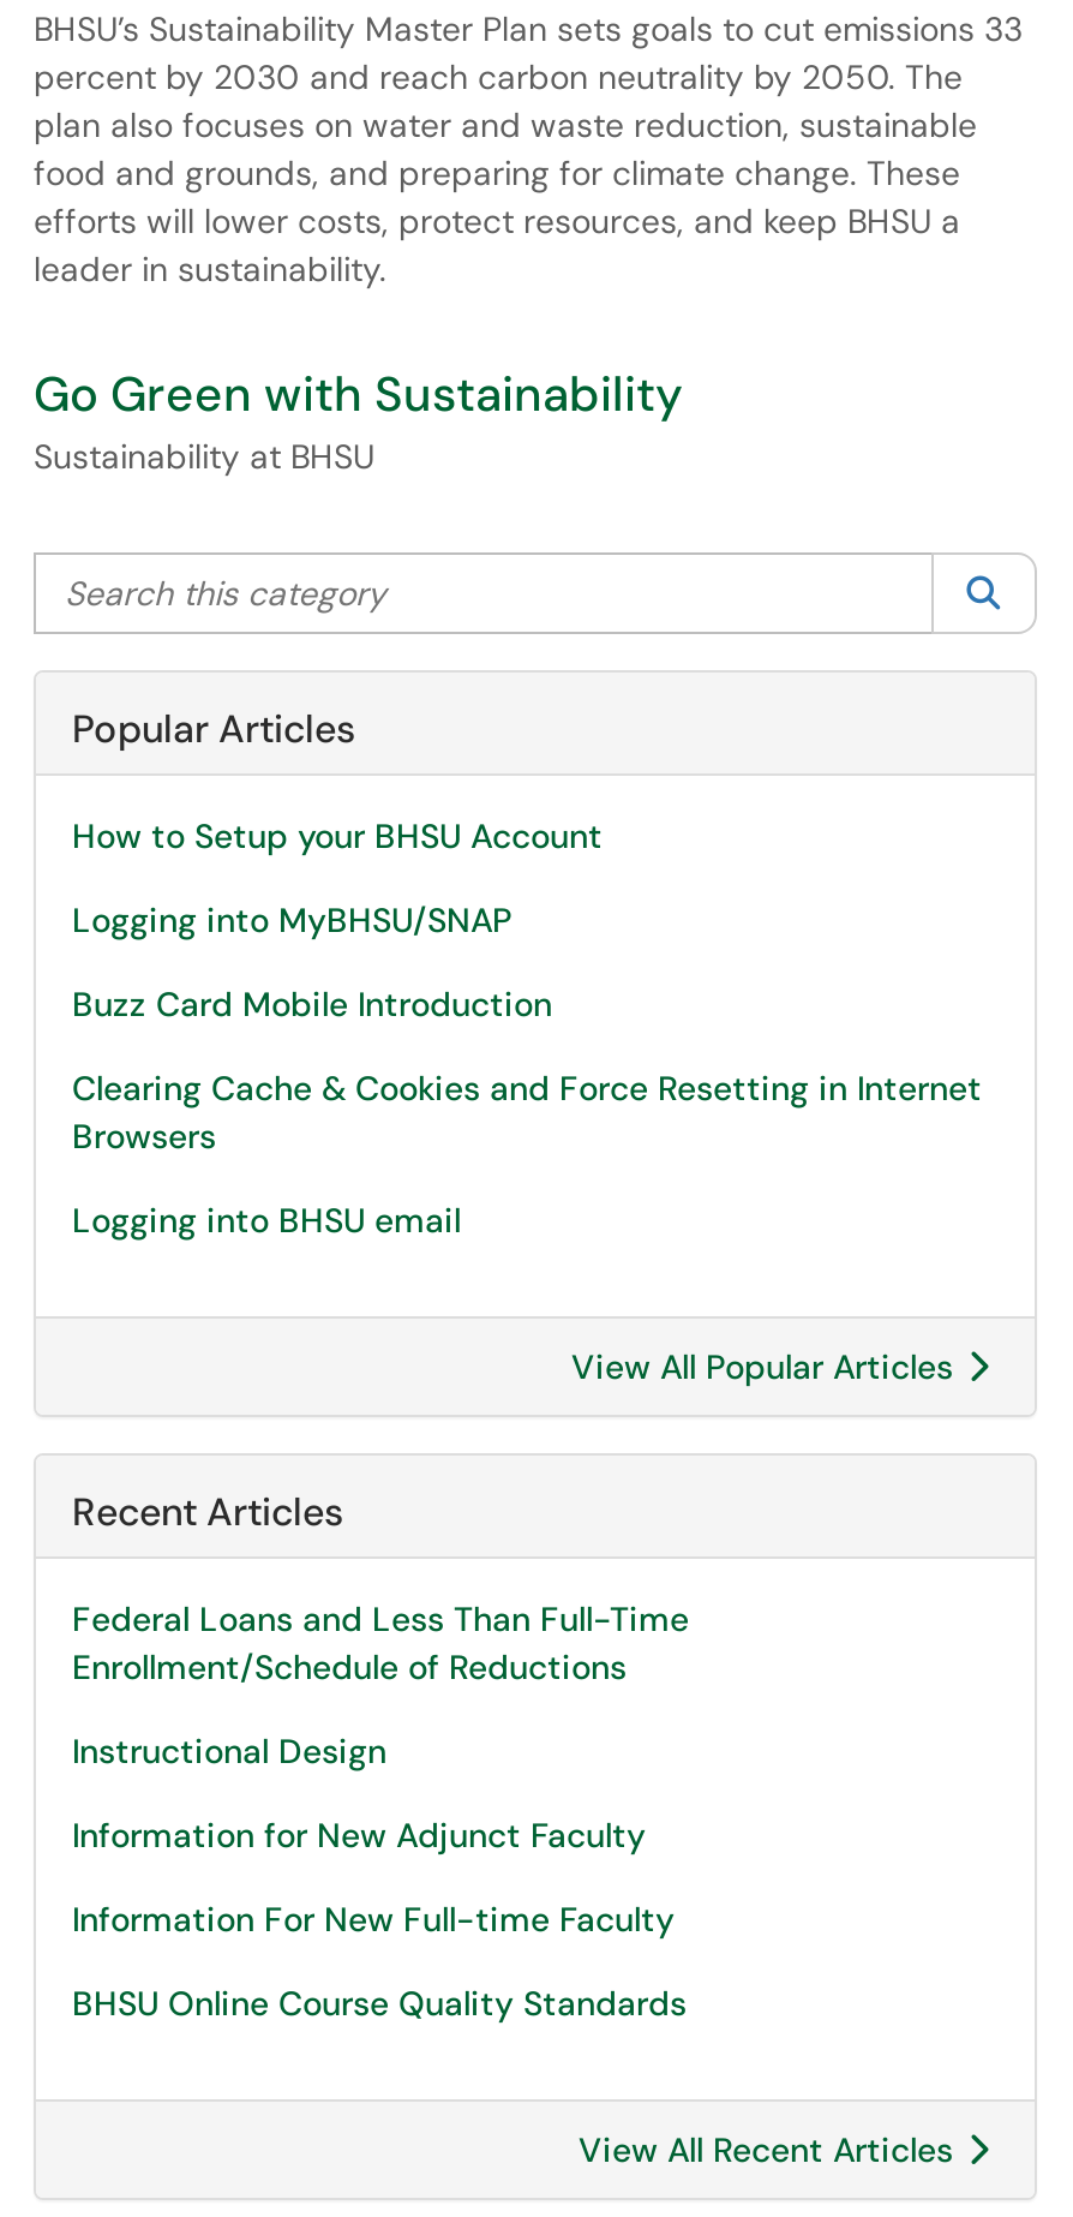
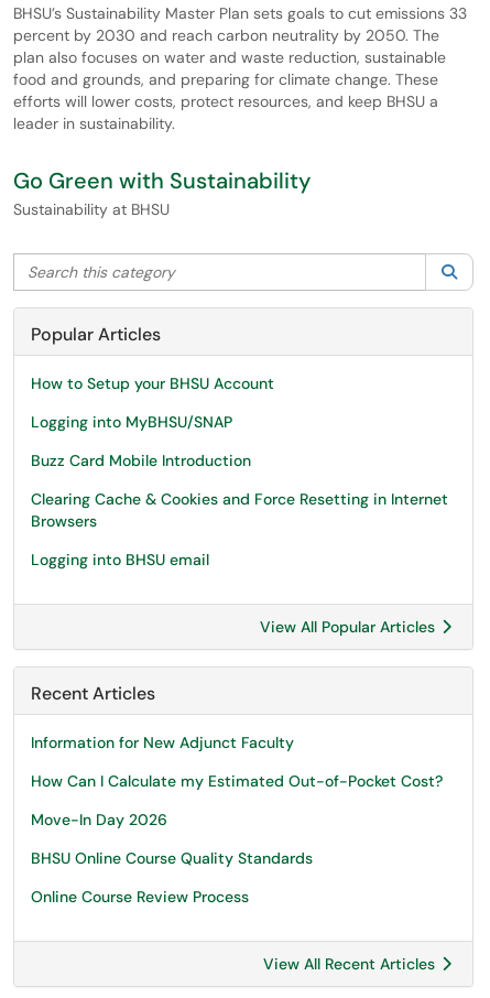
- Federal Loans and Less Than Full-Time
- Enrollment/Schedule of Reductions
- Instructional Design

moved up: Information for New Adjunct Faculty

- Information For New Full-time Faculty
+ How Can I Calculate my Estimated Out-of-Pocket Cost?
+ Move-In Day 2026

moved up: BHSU Online Course Quality Standards

+ Online Course Review Process
